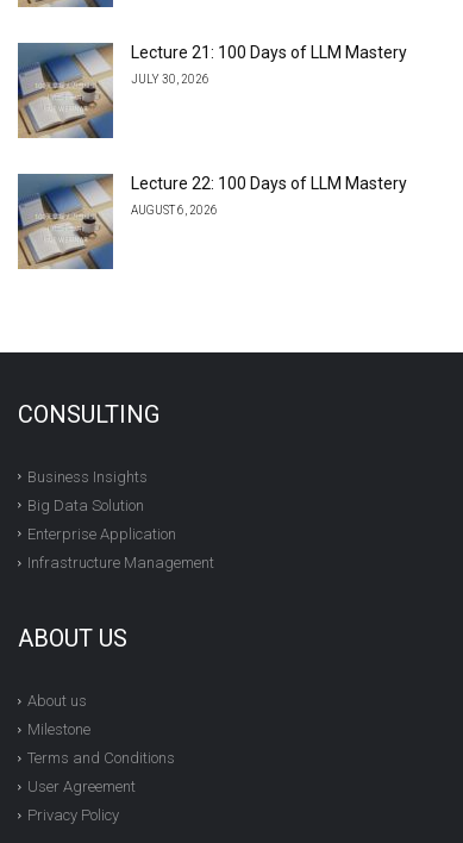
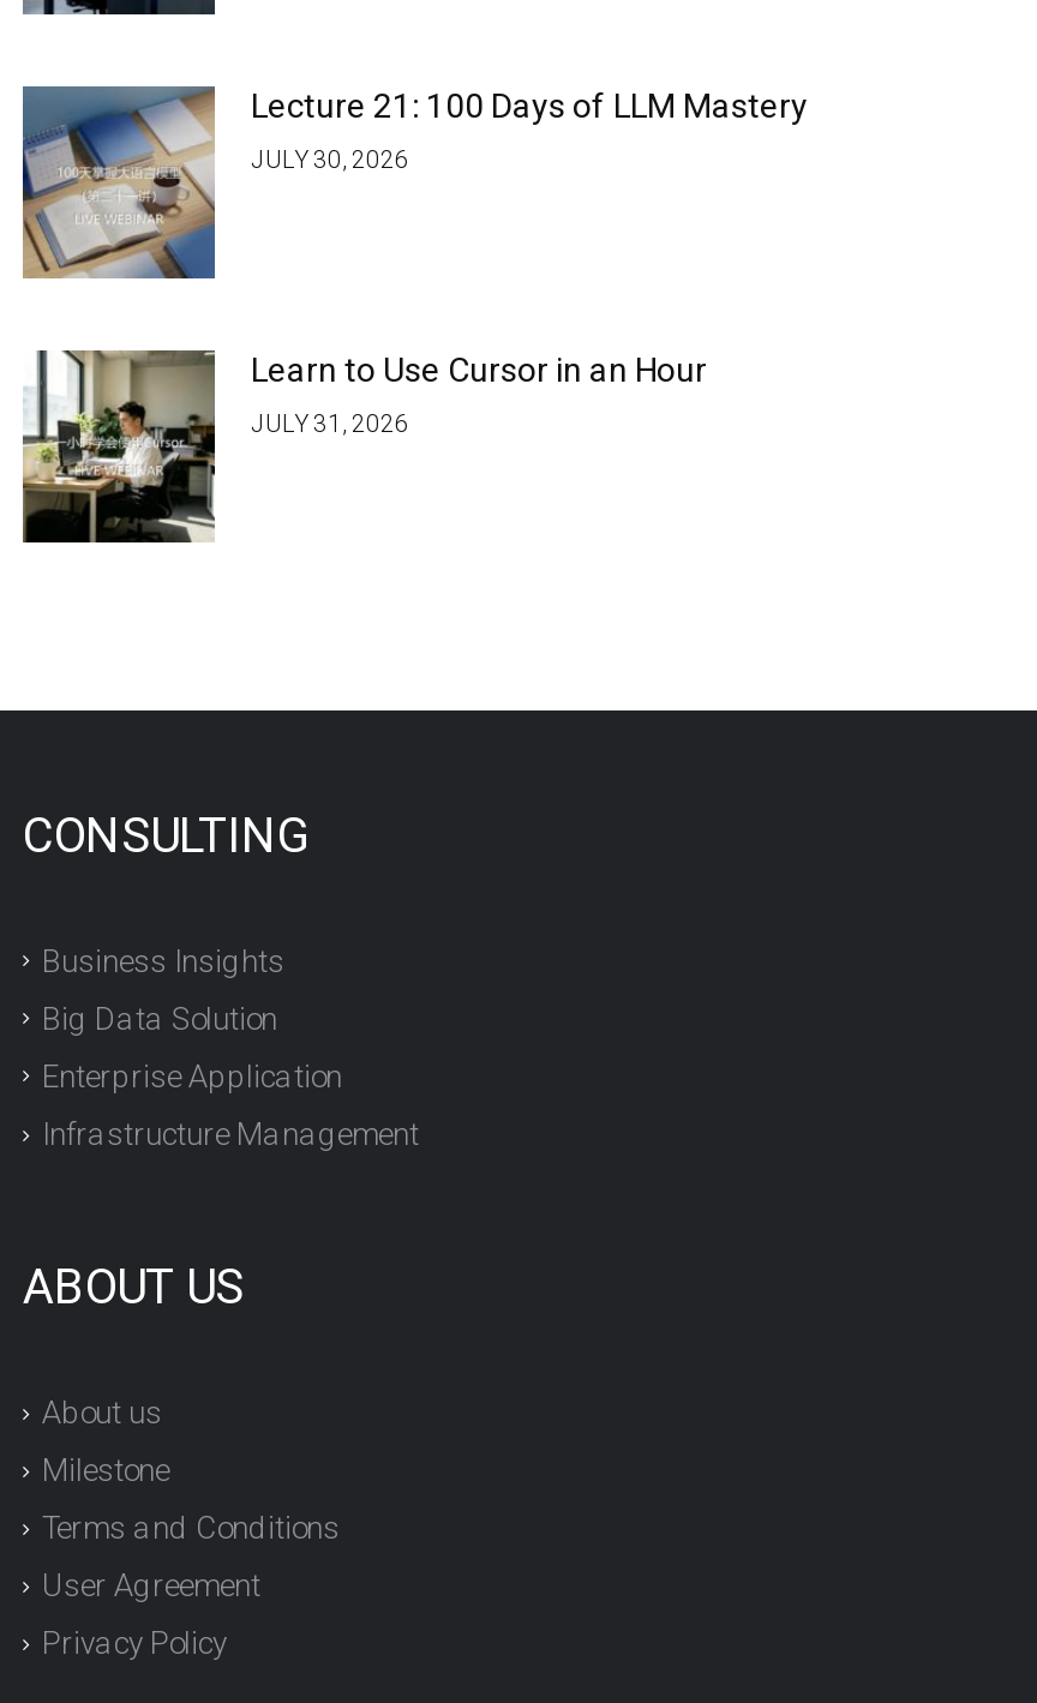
- [image]
- Lecture 22: 100 Days of LLM Mastery
+ [image]
+ Learn to Use Cursor in an Hour

- AUGUST 6, 2026
+ JULY 31, 2026
